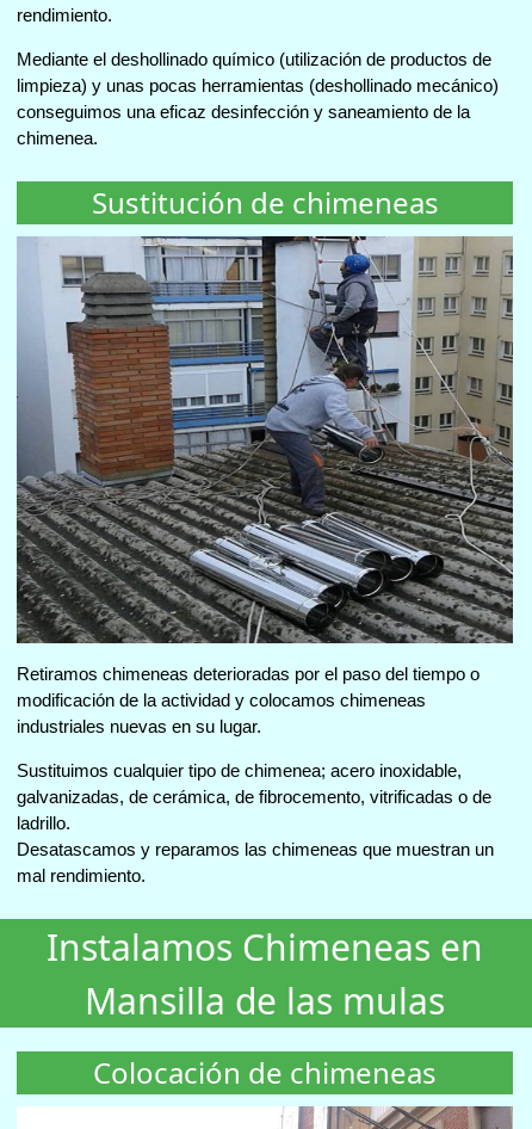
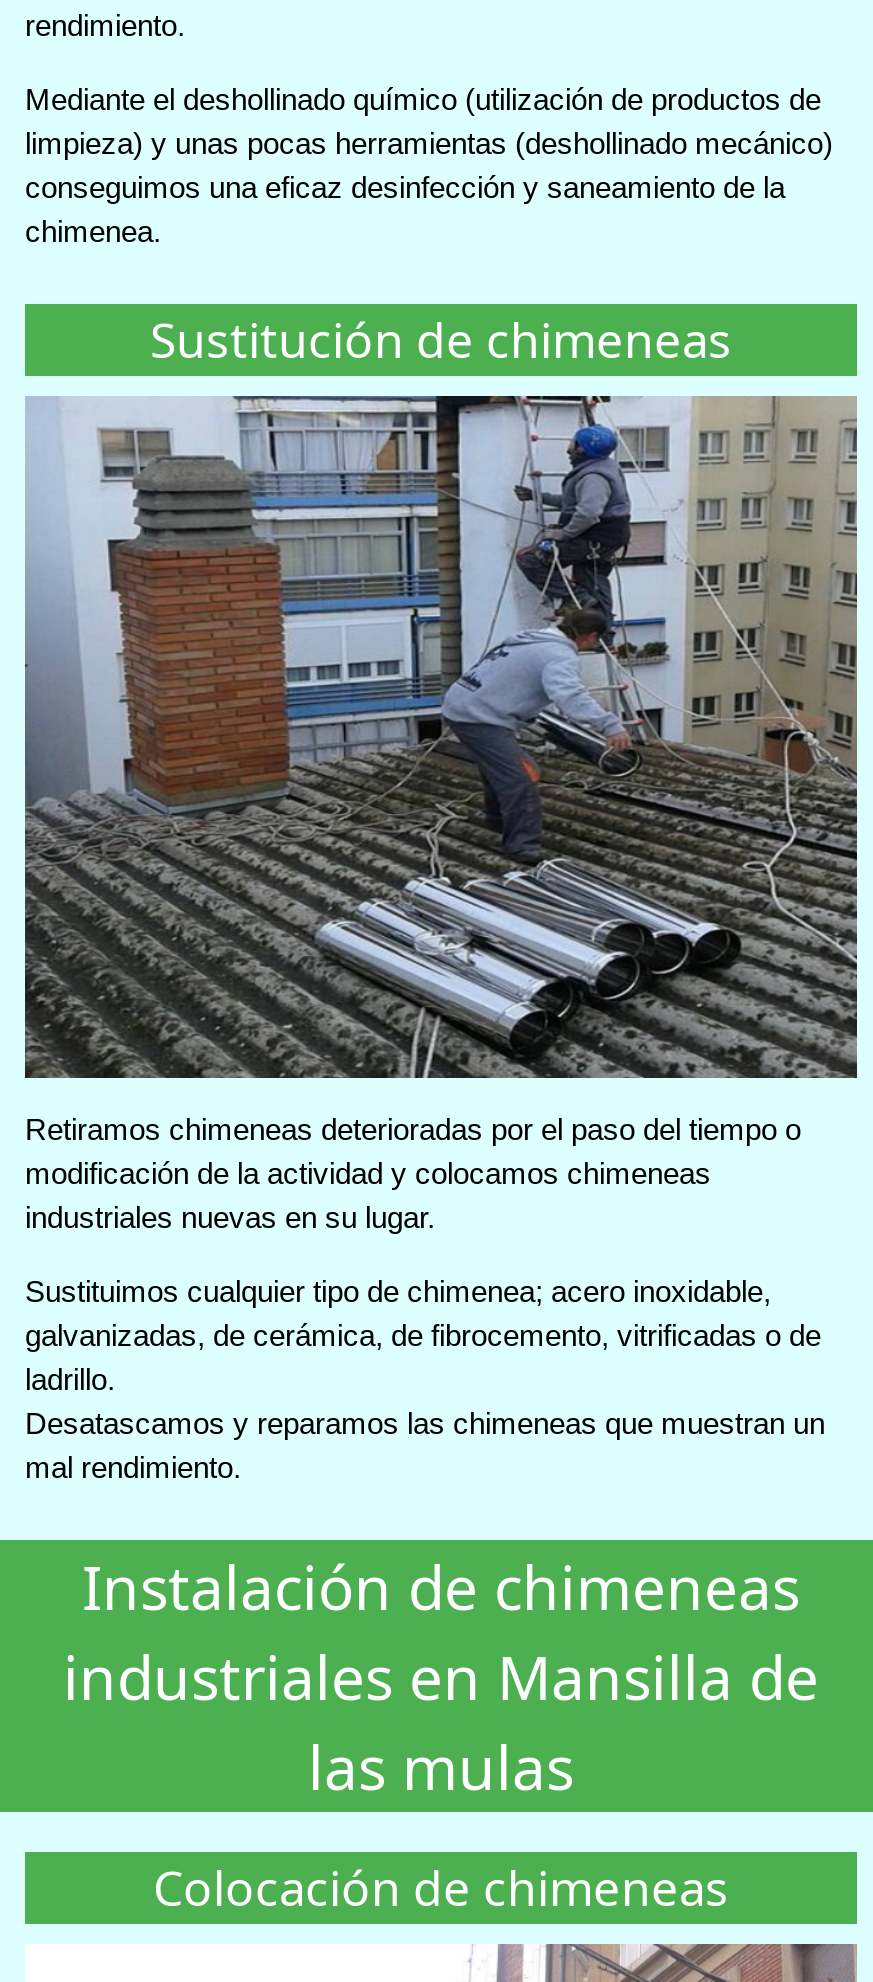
- Instalamos Chimeneas en
- Mansilla de las mulas
+ Instalación de chimeneas
+ industriales en Mansilla de
+ las mulas
